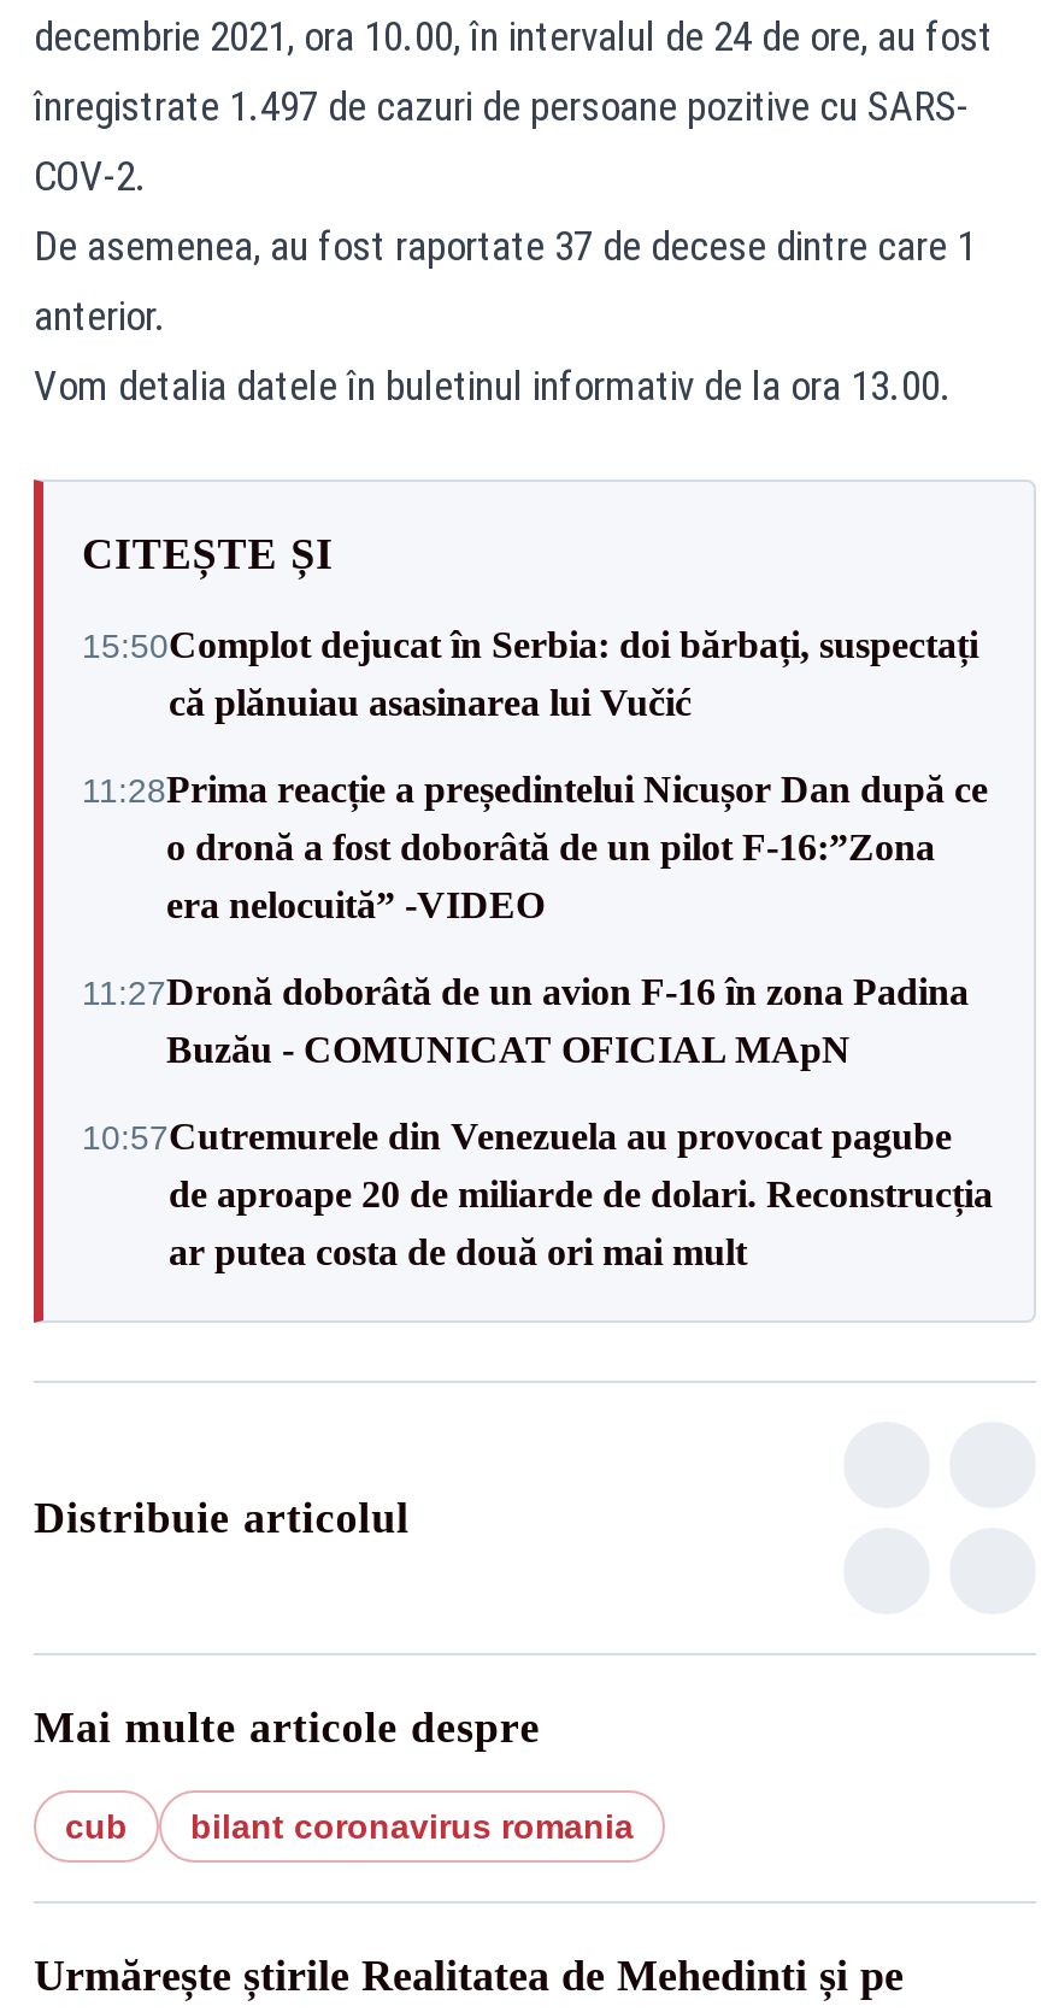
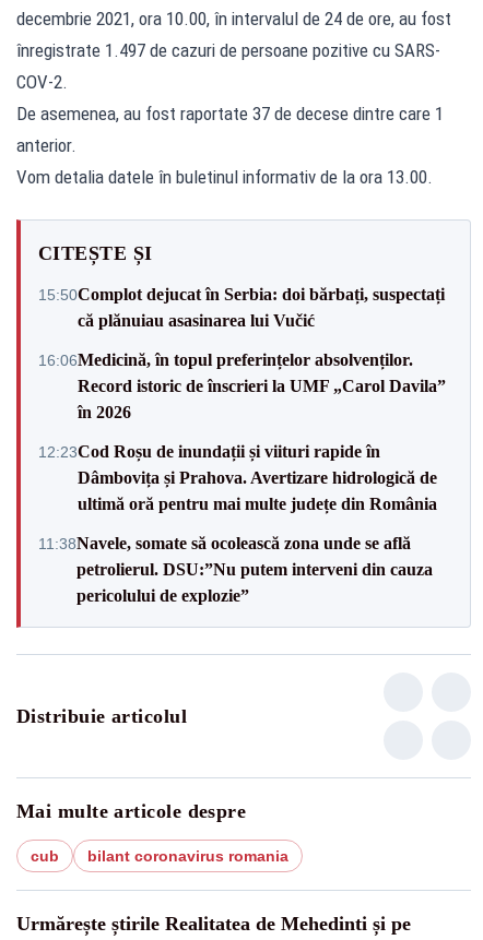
- 11:28Prima reacție a președintelui Nicușor Dan după ce
- o dronă a fost doborâtă de un pilot F-16:”Zona
- era nelocuită” -VIDEO
+ 16:06Medicină, în topul preferințelor absolvenților.
+ Record istoric de înscrieri la UMF „Carol Davila”
+ în 2026

- 11:27Dronă doborâtă de un avion F‑16 în zona Padina
- Buzău - COMUNICAT OFICIAL MApN
+ 12:23Cod Roșu de inundații și viituri rapide în
+ Dâmbovița și Prahova. Avertizare hidrologică de
+ ultimă oră pentru mai multe județe din România

- 10:57Cutremurele din Venezuela au provocat pagube
- de aproape 20 de miliarde de dolari. Reconstrucția
- ar putea costa de două ori mai mult
+ 11:38Navele, somate să ocolească zona unde se află
+ petrolierul. DSU:”Nu putem interveni din cauza
+ pericolului de explozie”
